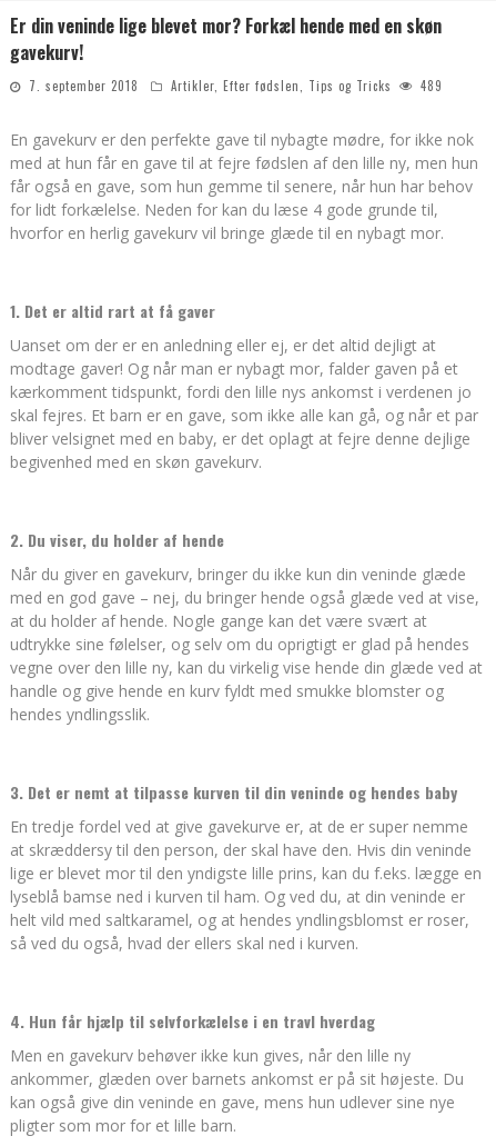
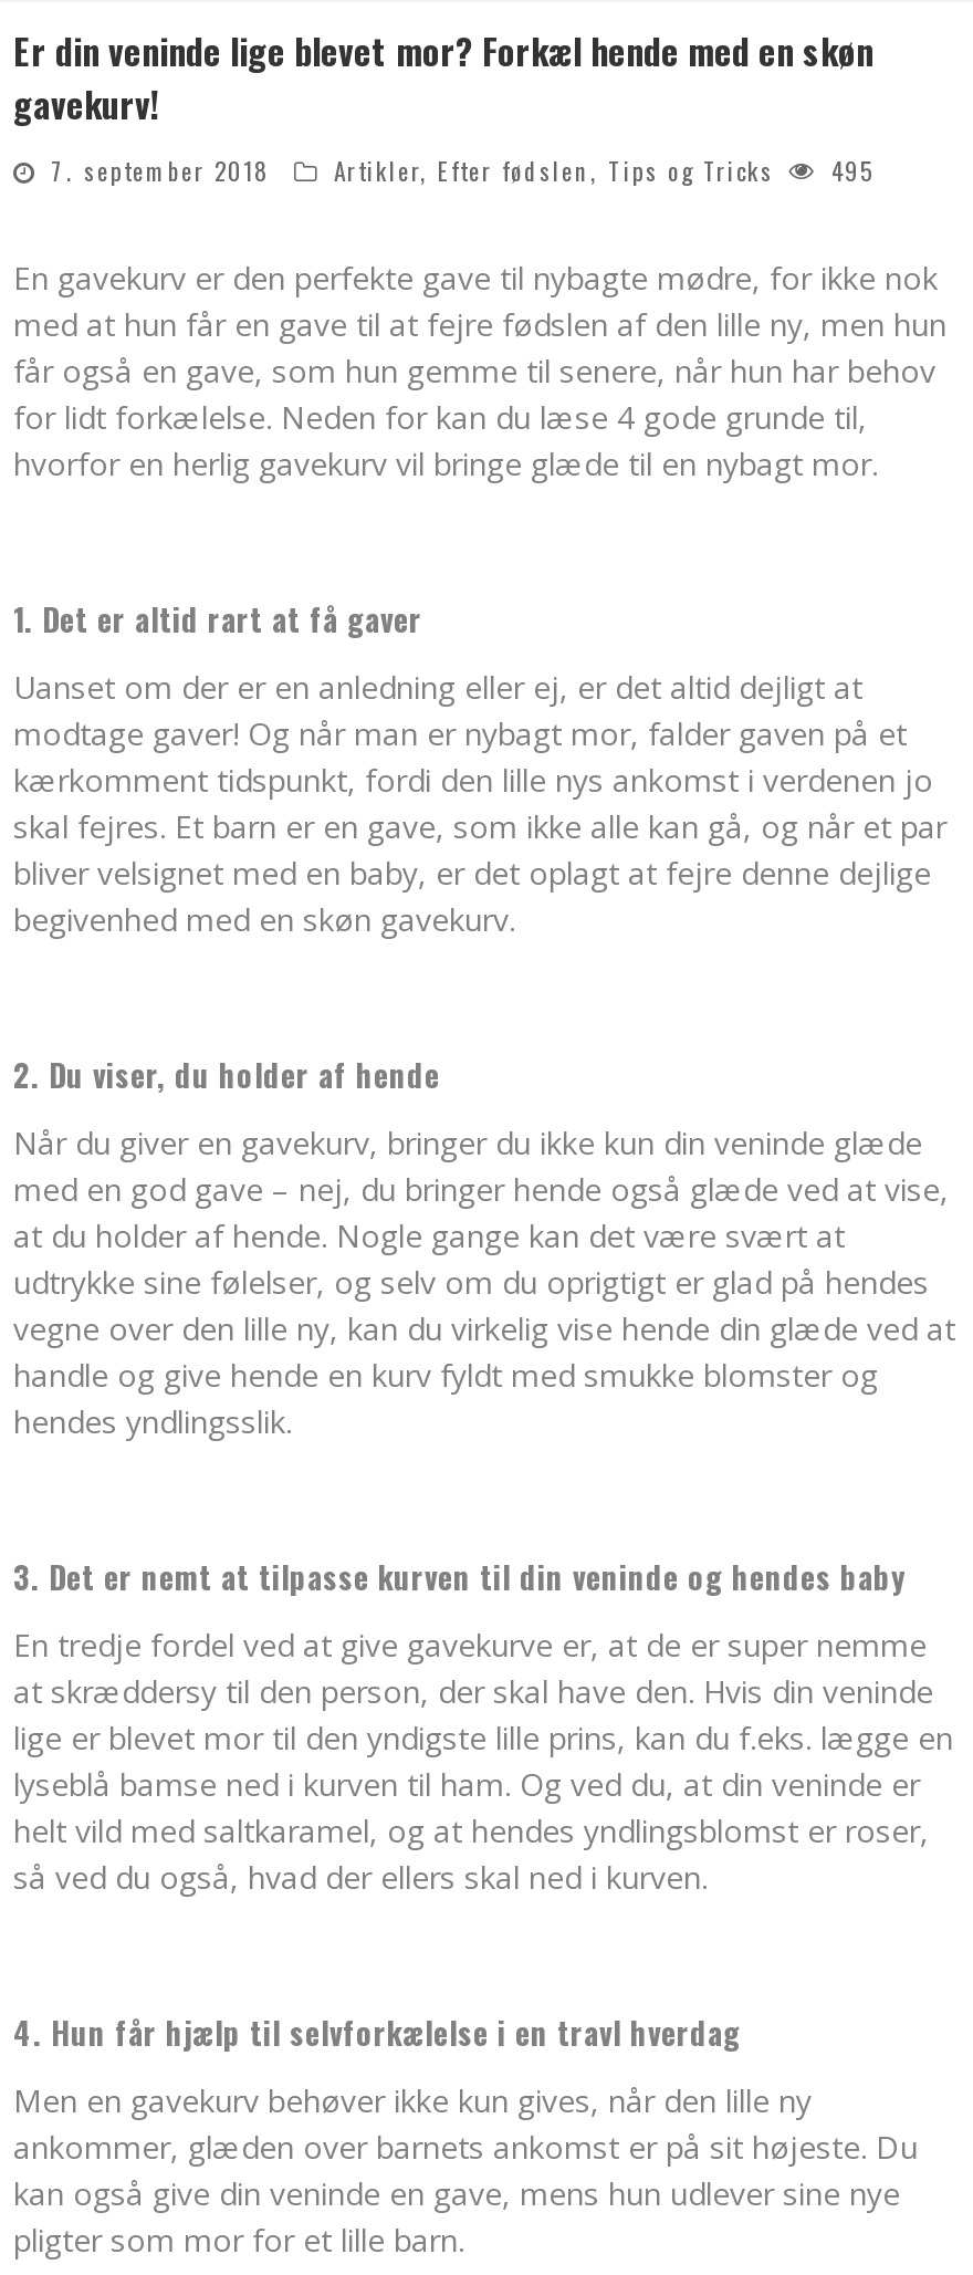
- 7. september 2018 Artikler, Efter fødslen, Tips og Tricks 489
+ 7. september 2018 Artikler, Efter fødslen, Tips og Tricks 495
